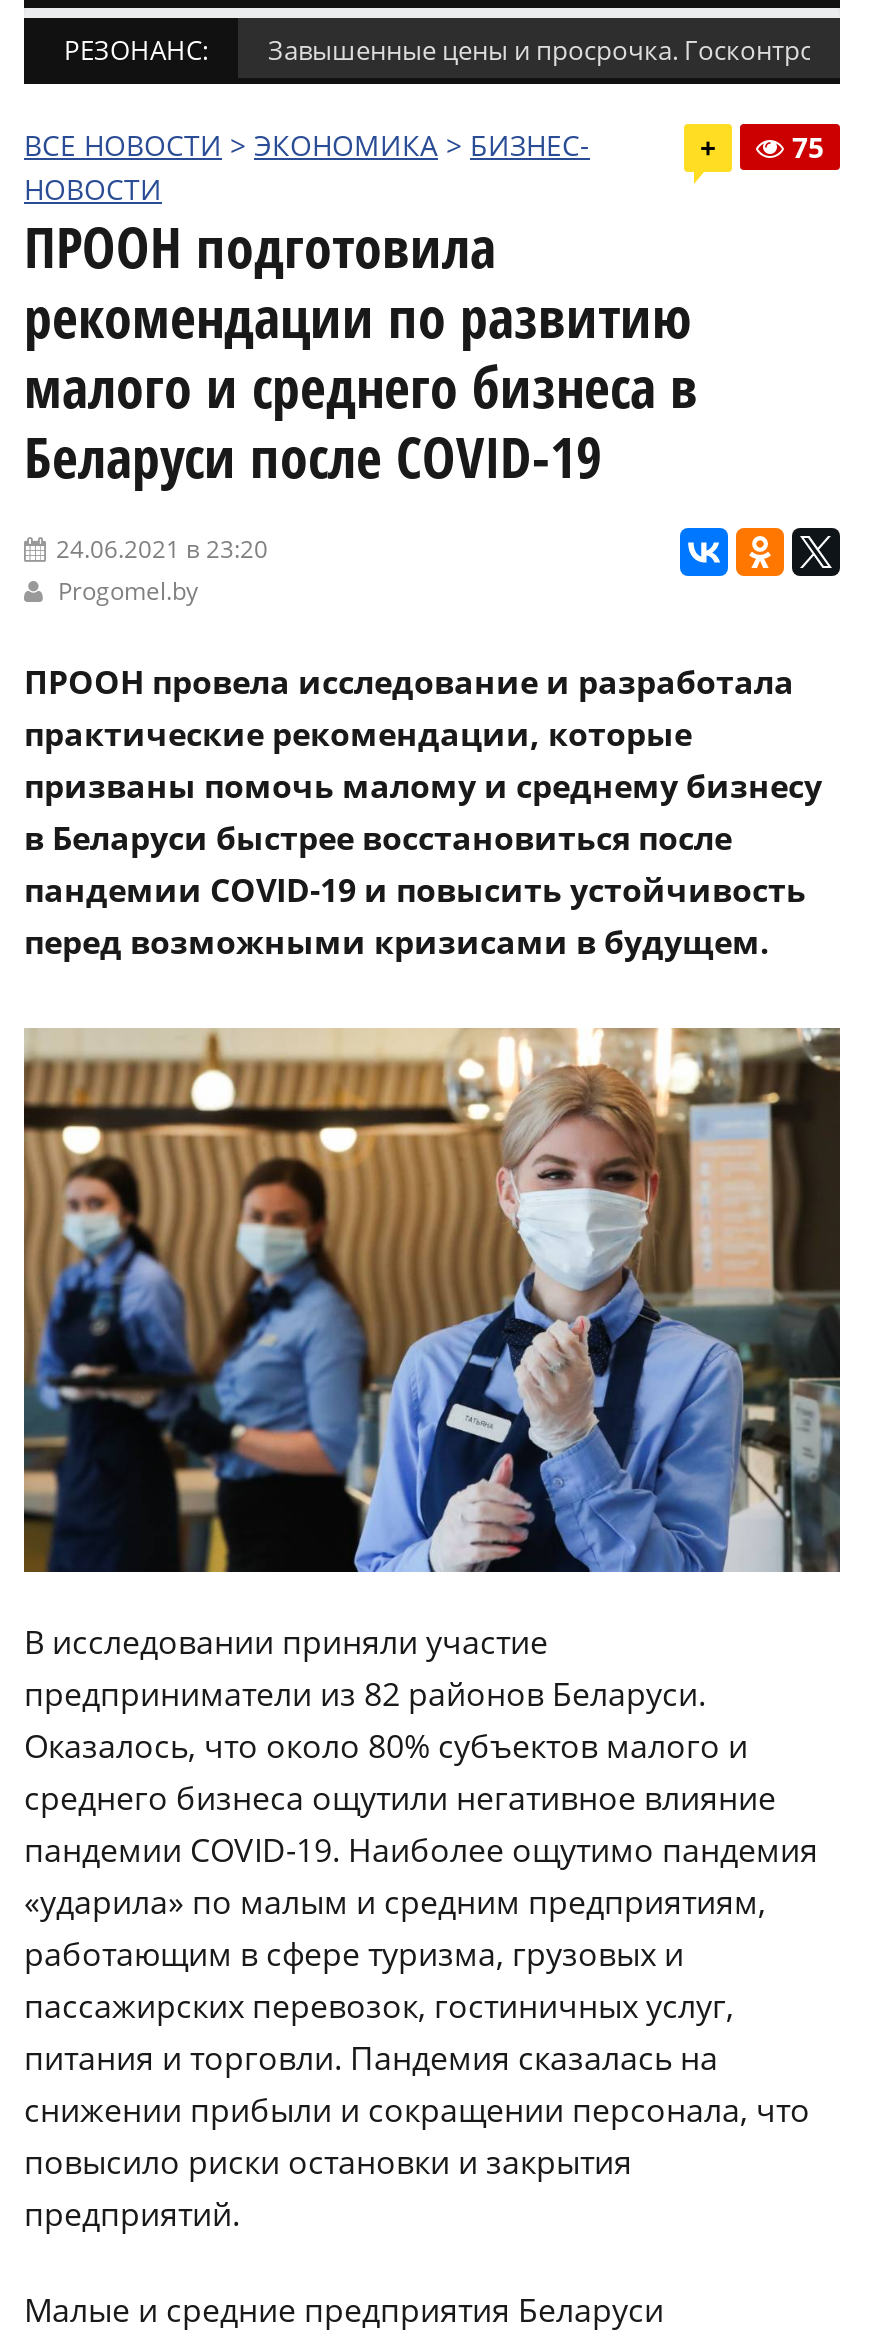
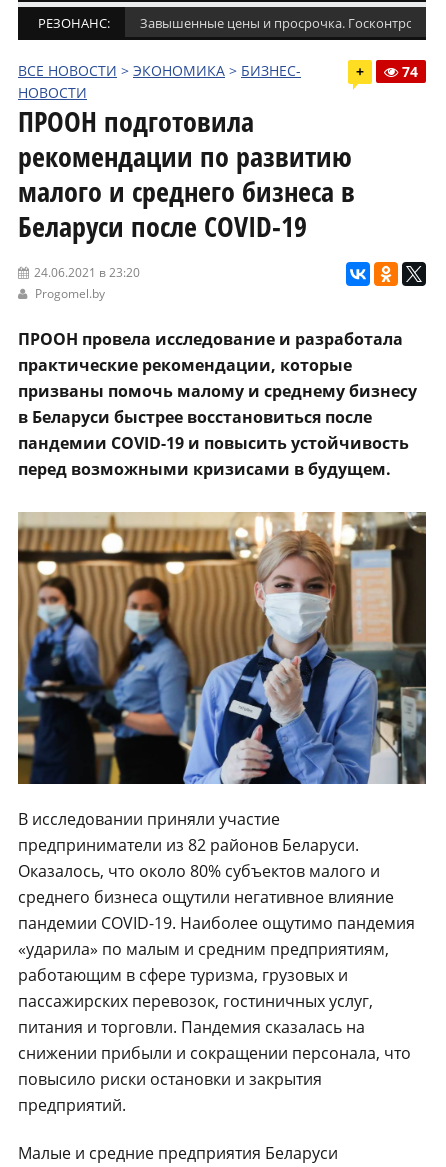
- 75
+ 74
